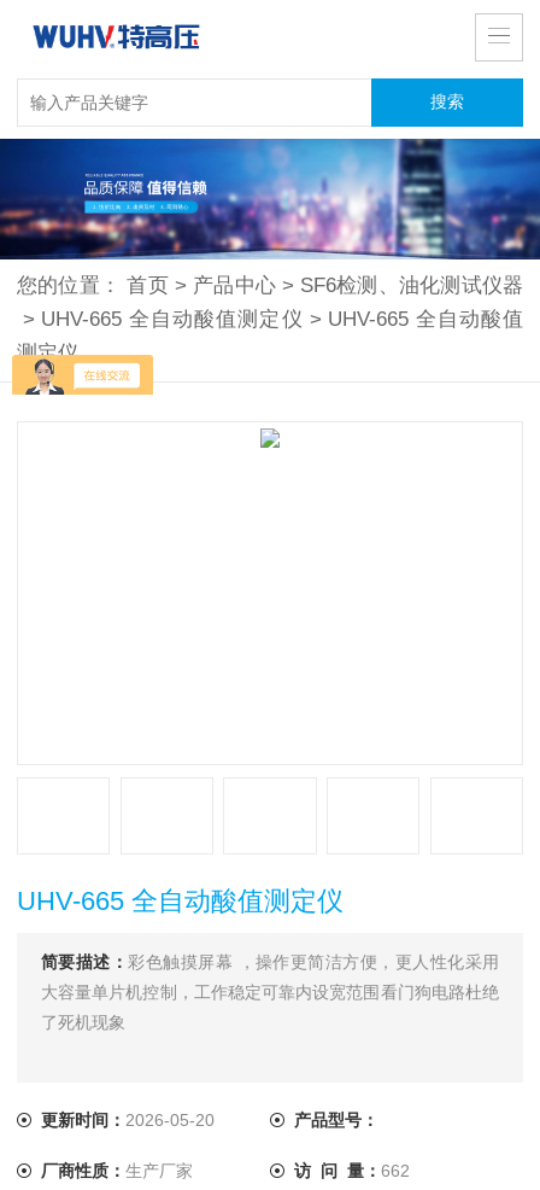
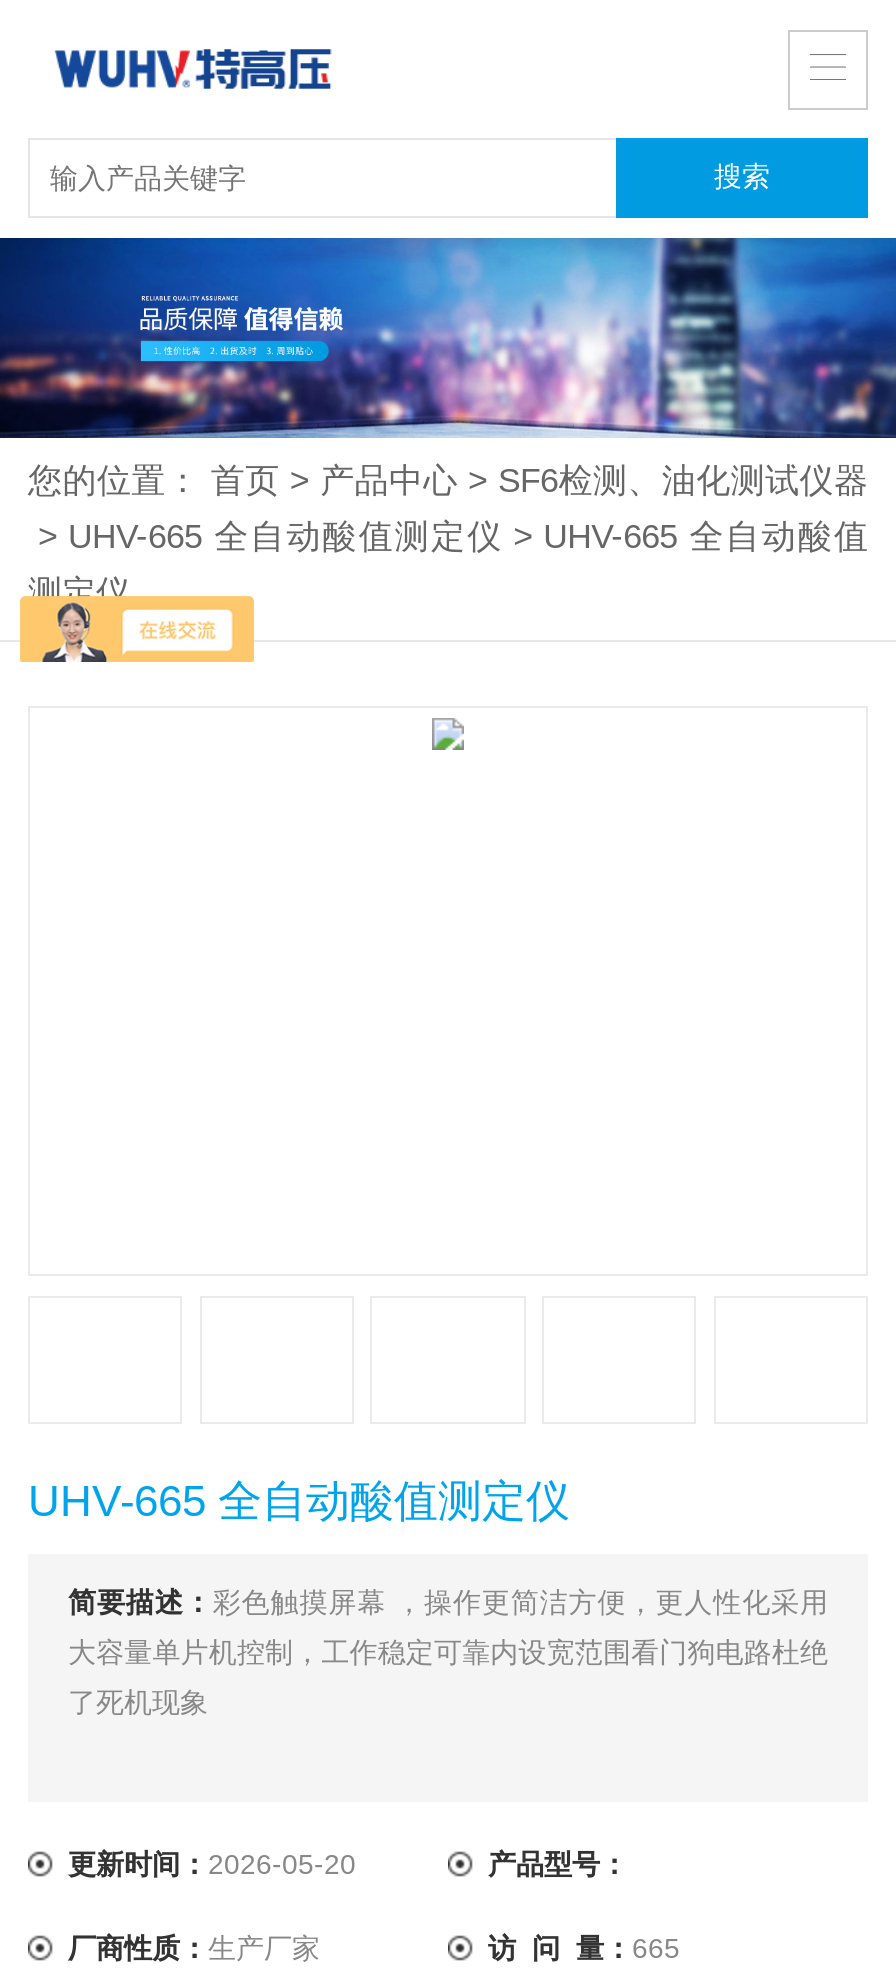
- 访 问 量：662
+ 访 问 量：665
